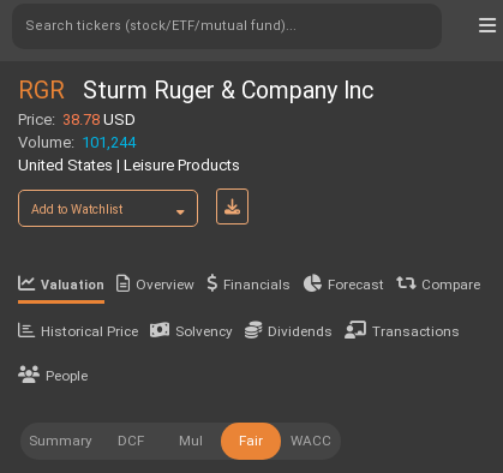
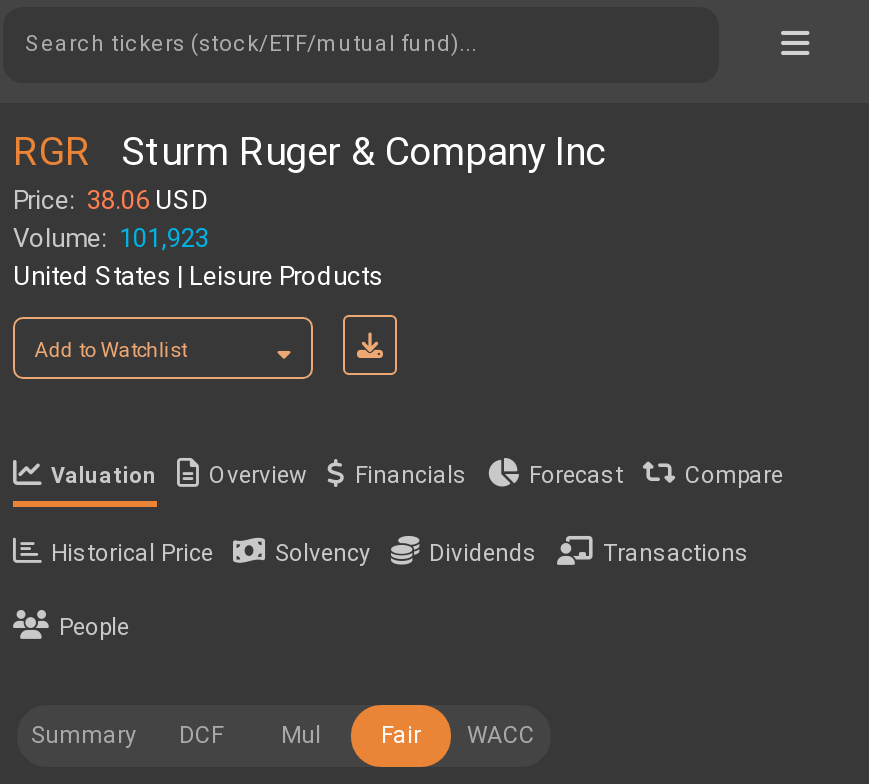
- Price: 38.78 USD
+ Price: 38.06 USD

- Volume: 101,244
+ Volume: 101,923
